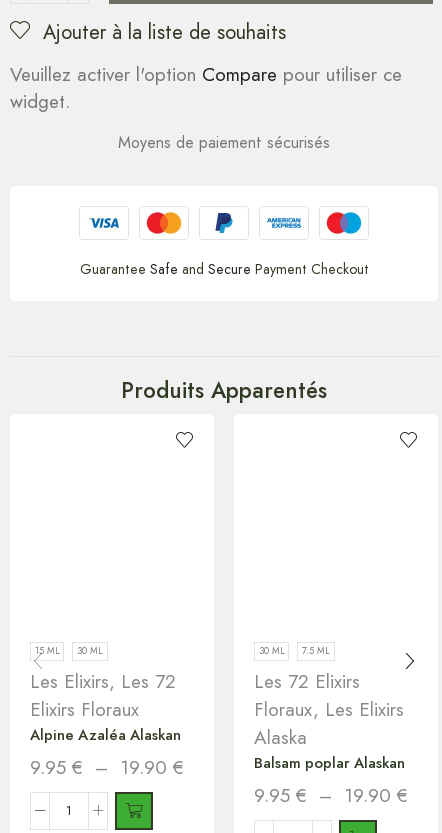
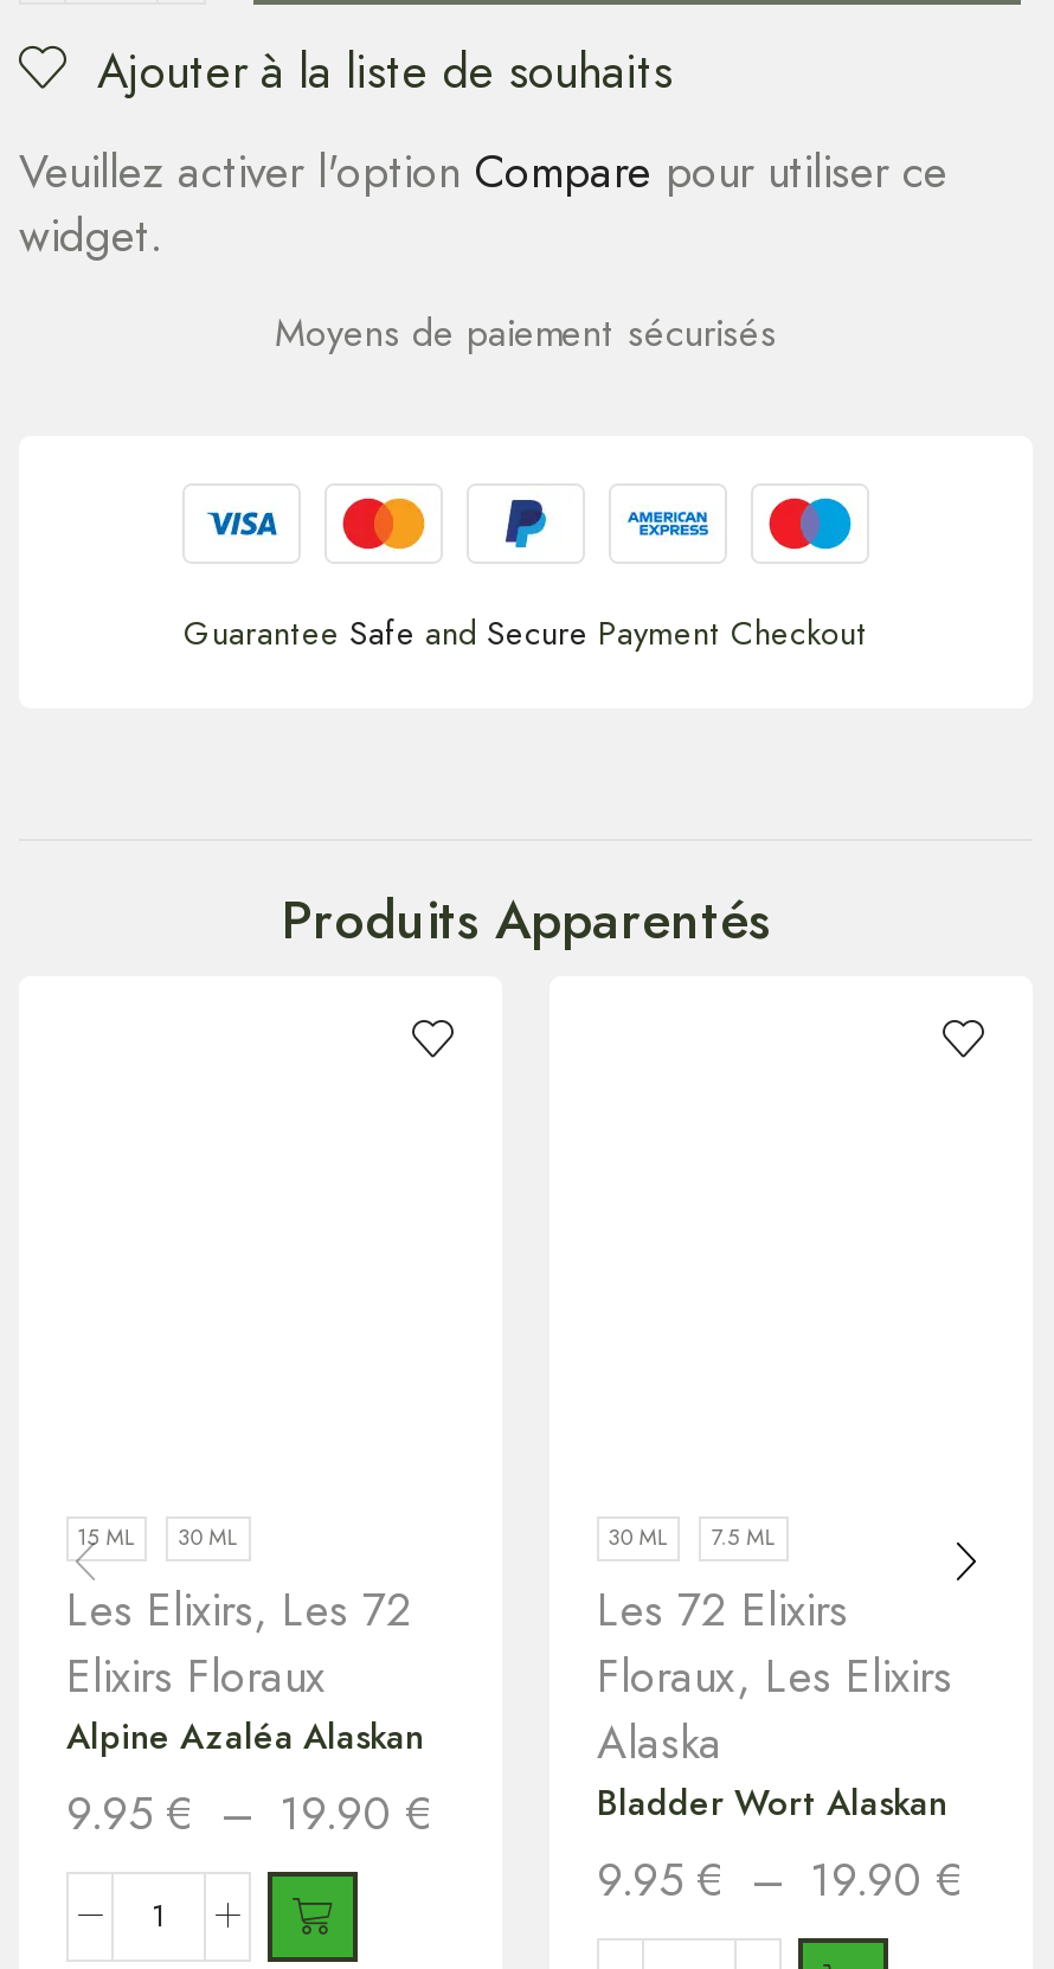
- Balsam poplar Alaskan
+ Bladder Wort Alaskan
